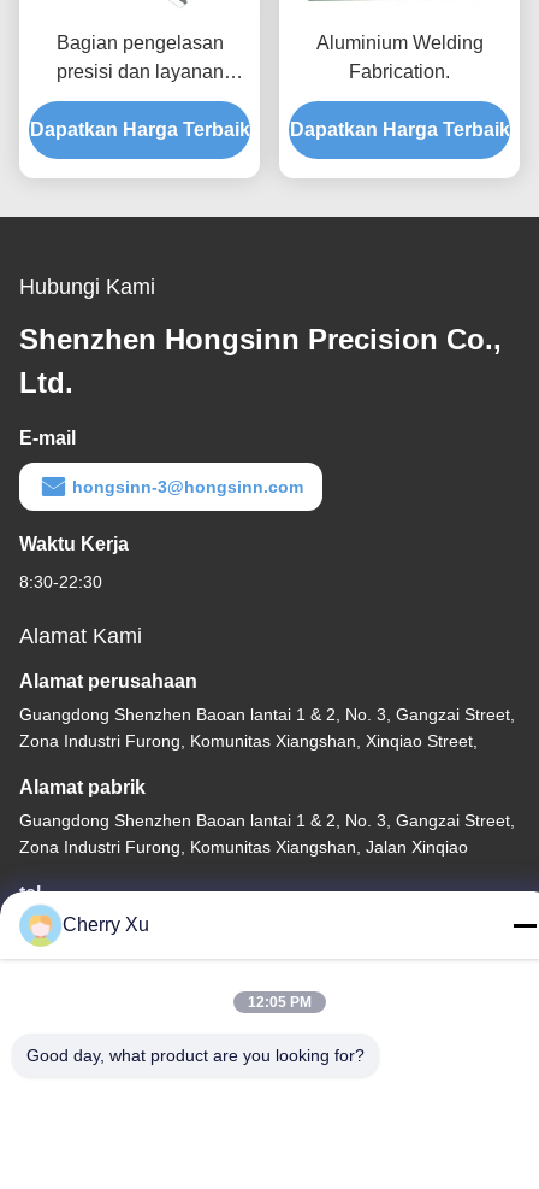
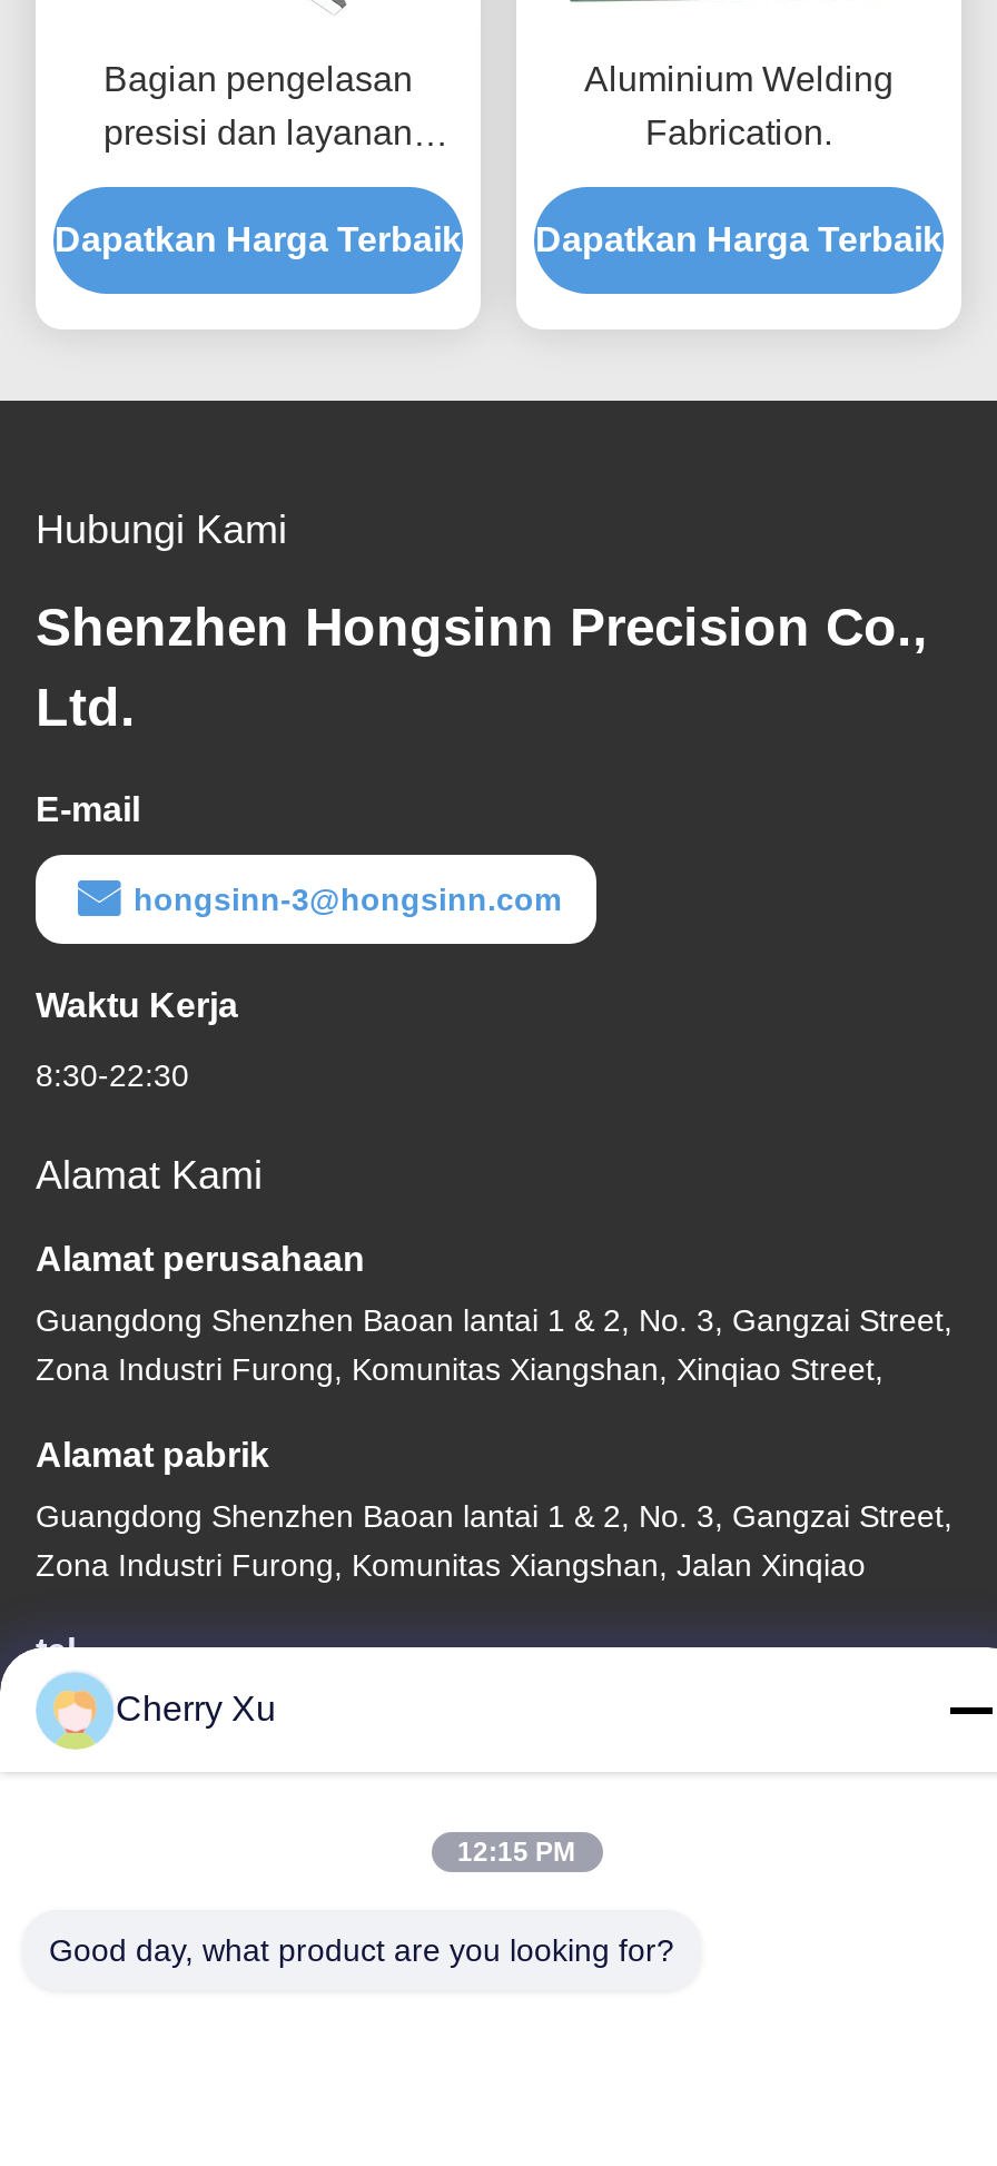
- 12:05 PM
+ 12:15 PM
